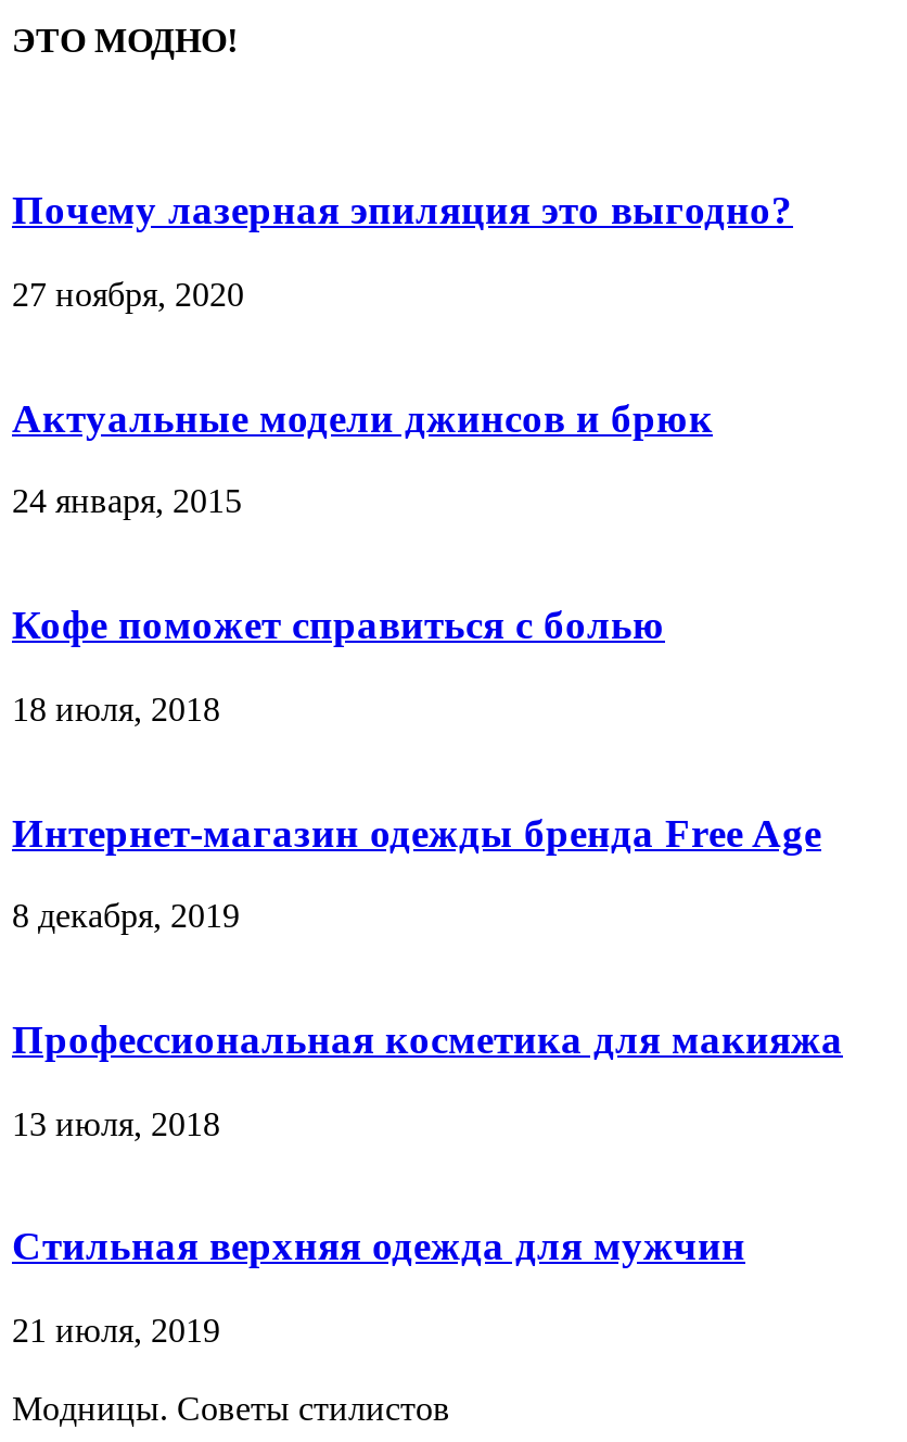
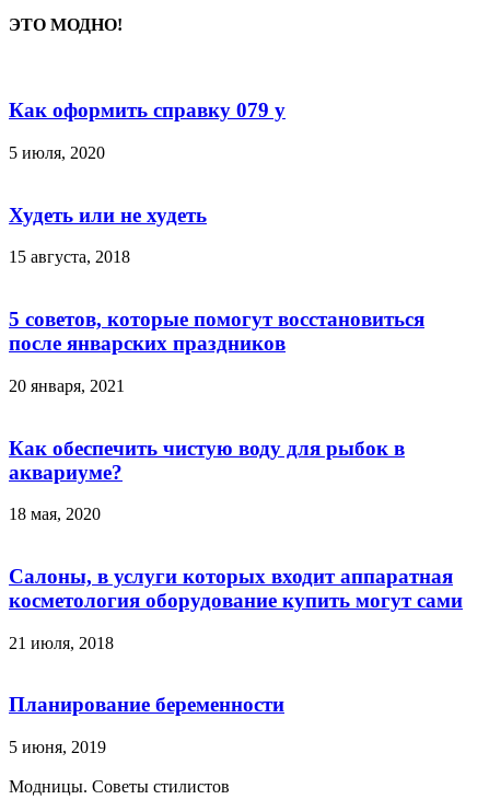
- Почему лазерная эпиляция это выгодно?
+ Как оформить справку 079 у

- 27 ноября, 2020
+ 5 июля, 2020

- Актуальные модели джинсов и брюк
+ Худеть или не худеть

- 24 января, 2015
+ 15 августа, 2018

- Кофе поможет справиться с болью
+ 5 советов, которые помогут восстановиться
+ после январских праздников

- 18 июля, 2018
+ 20 января, 2021

- Интернет-магазин одежды бренда Free Age
+ Как обеспечить чистую воду для рыбок в
+ аквариуме?

- 8 декабря, 2019
+ 18 мая, 2020

- Профессиональная косметика для макияжа
+ Салоны, в услуги которых входит аппаратная
+ косметология оборудование купить могут сами

- 13 июля, 2018
+ 21 июля, 2018

- Стильная верхняя одежда для мужчин
+ Планирование беременности

- 21 июля, 2019
+ 5 июня, 2019
